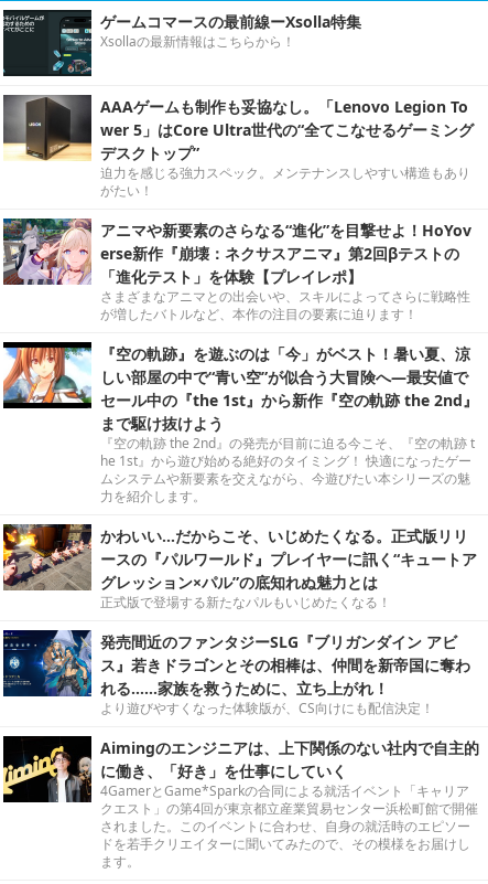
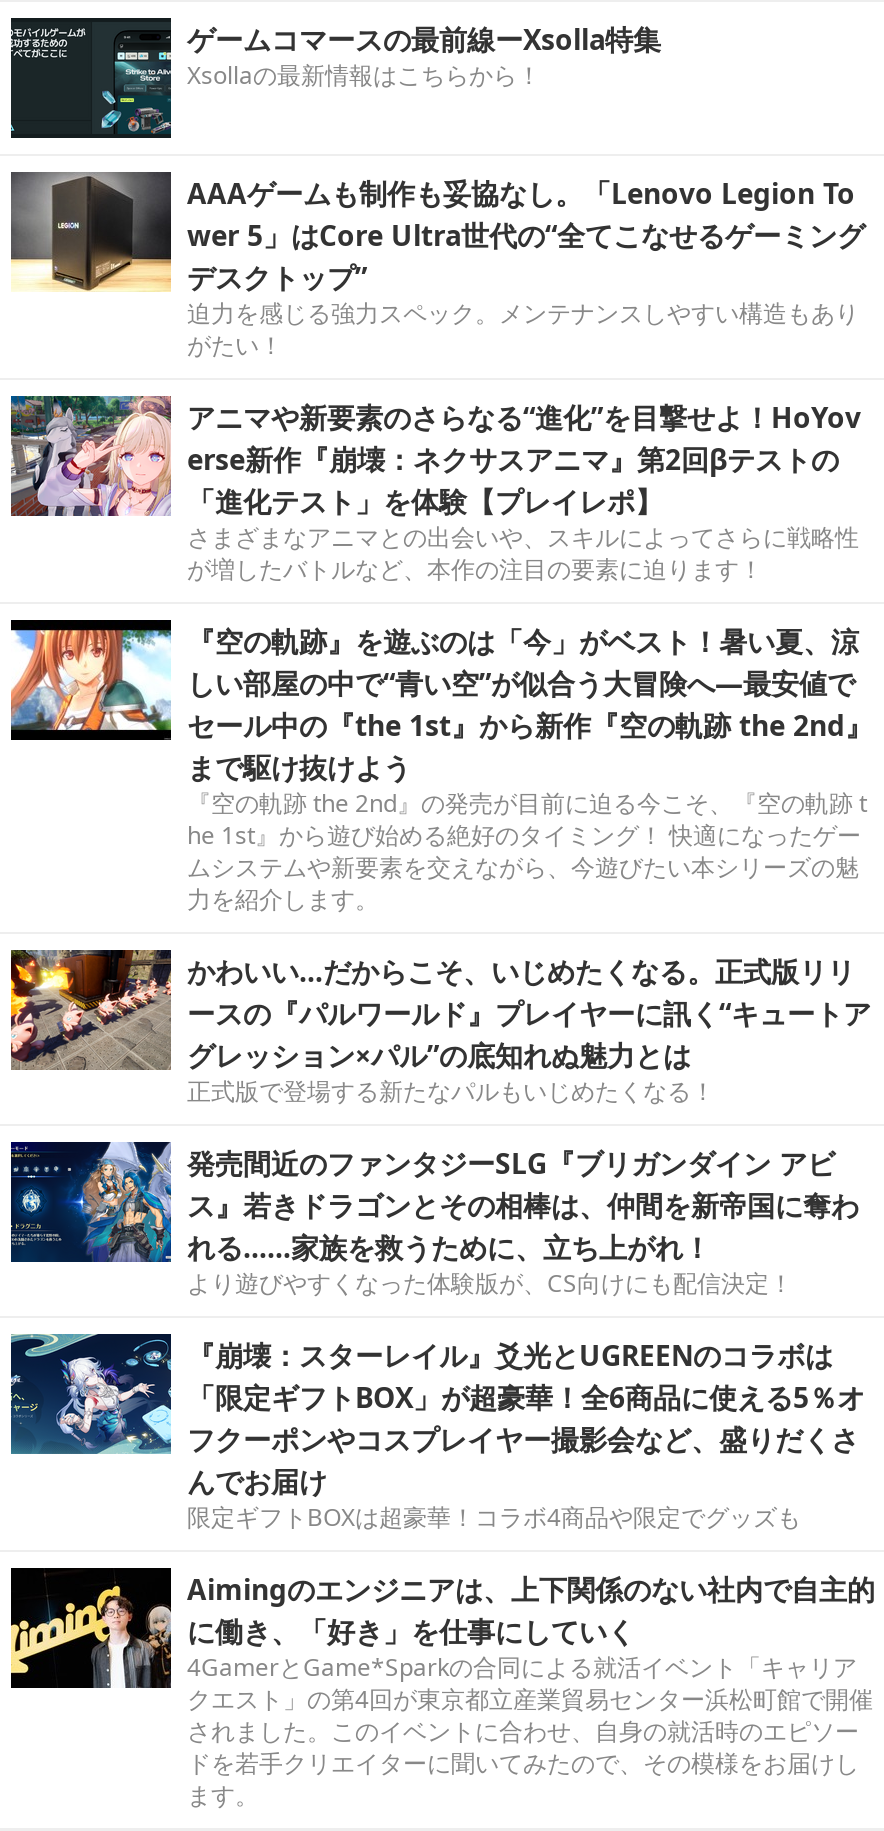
+ [image]
+ 『崩壊：スターレイル』爻光とUGREENのコラボは
+ 「限定ギフトBOX」が超豪華！全6商品に使える5％オ
+ フクーポンやコスプレイヤー撮影会など、盛りだくさ
+ んでお届け
+ 限定ギフトBOXは超豪華！コラボ4商品や限定でグッズも
